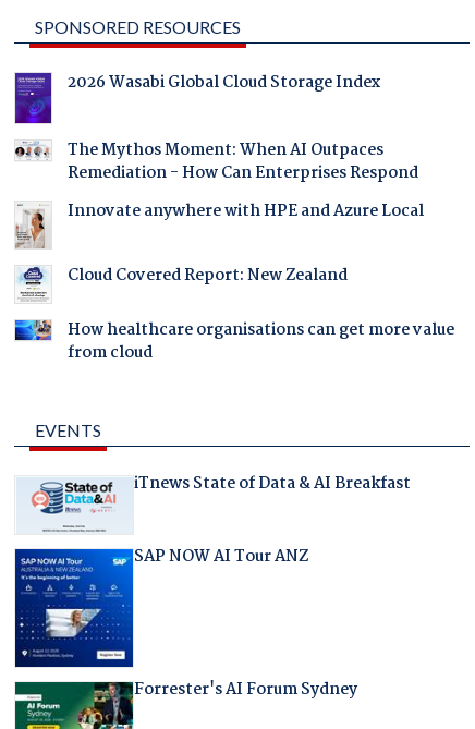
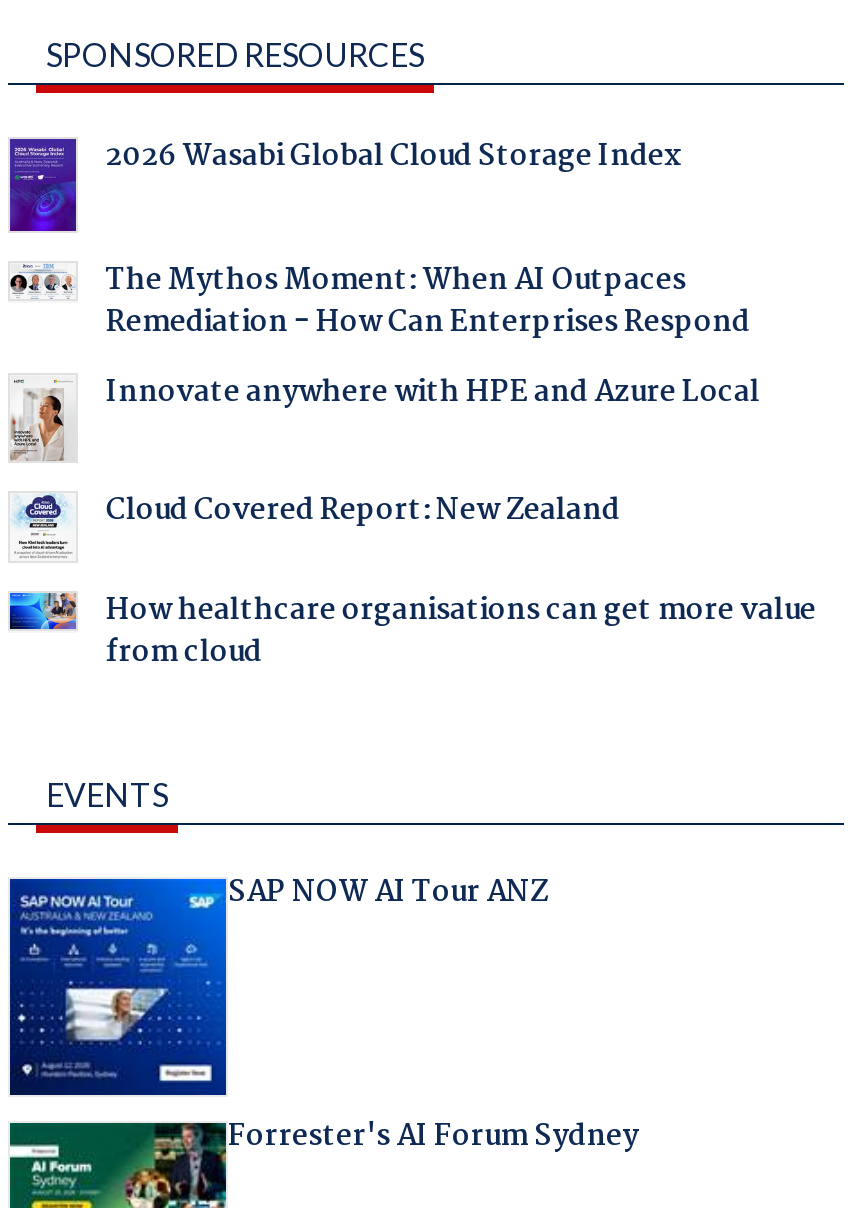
- [image]
- iTnews State of Data & AI Breakfast
